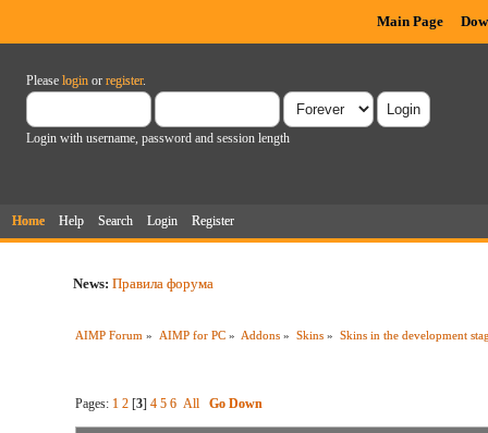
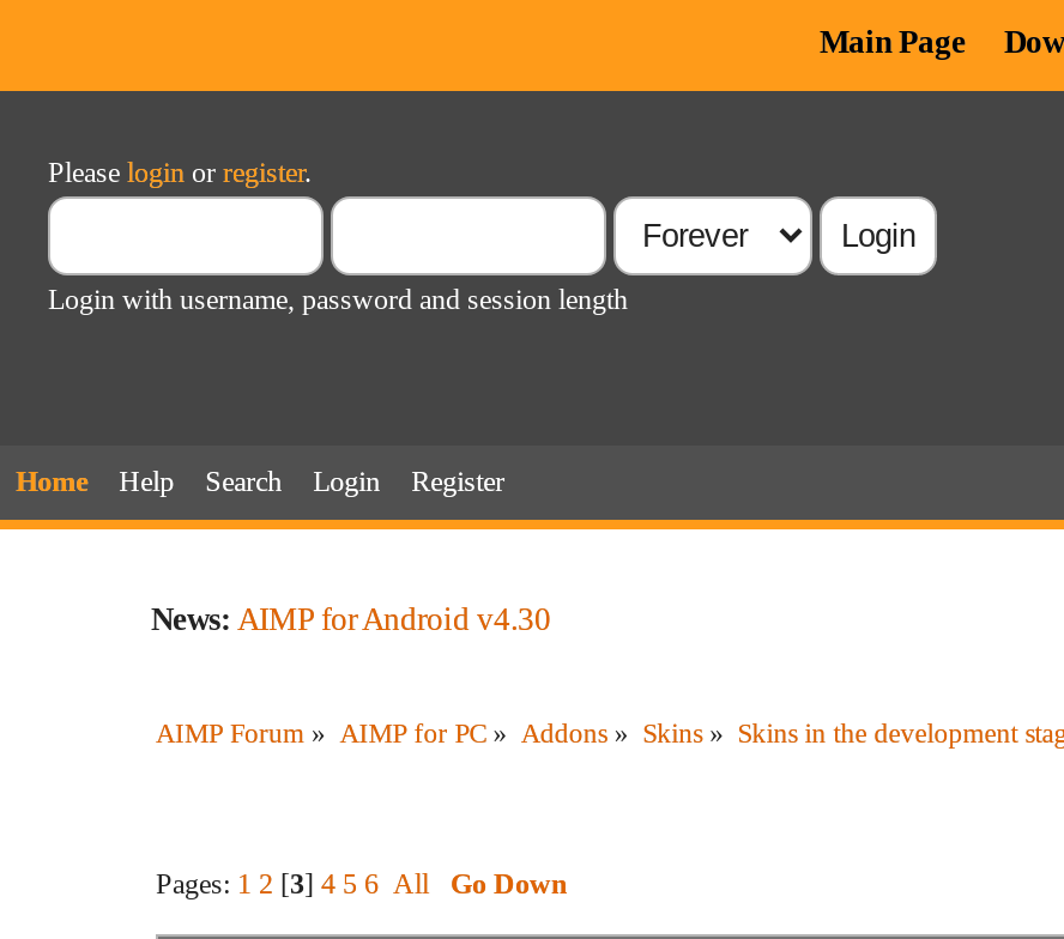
- News: Правила форума
+ News: AIMP for Android v4.30
